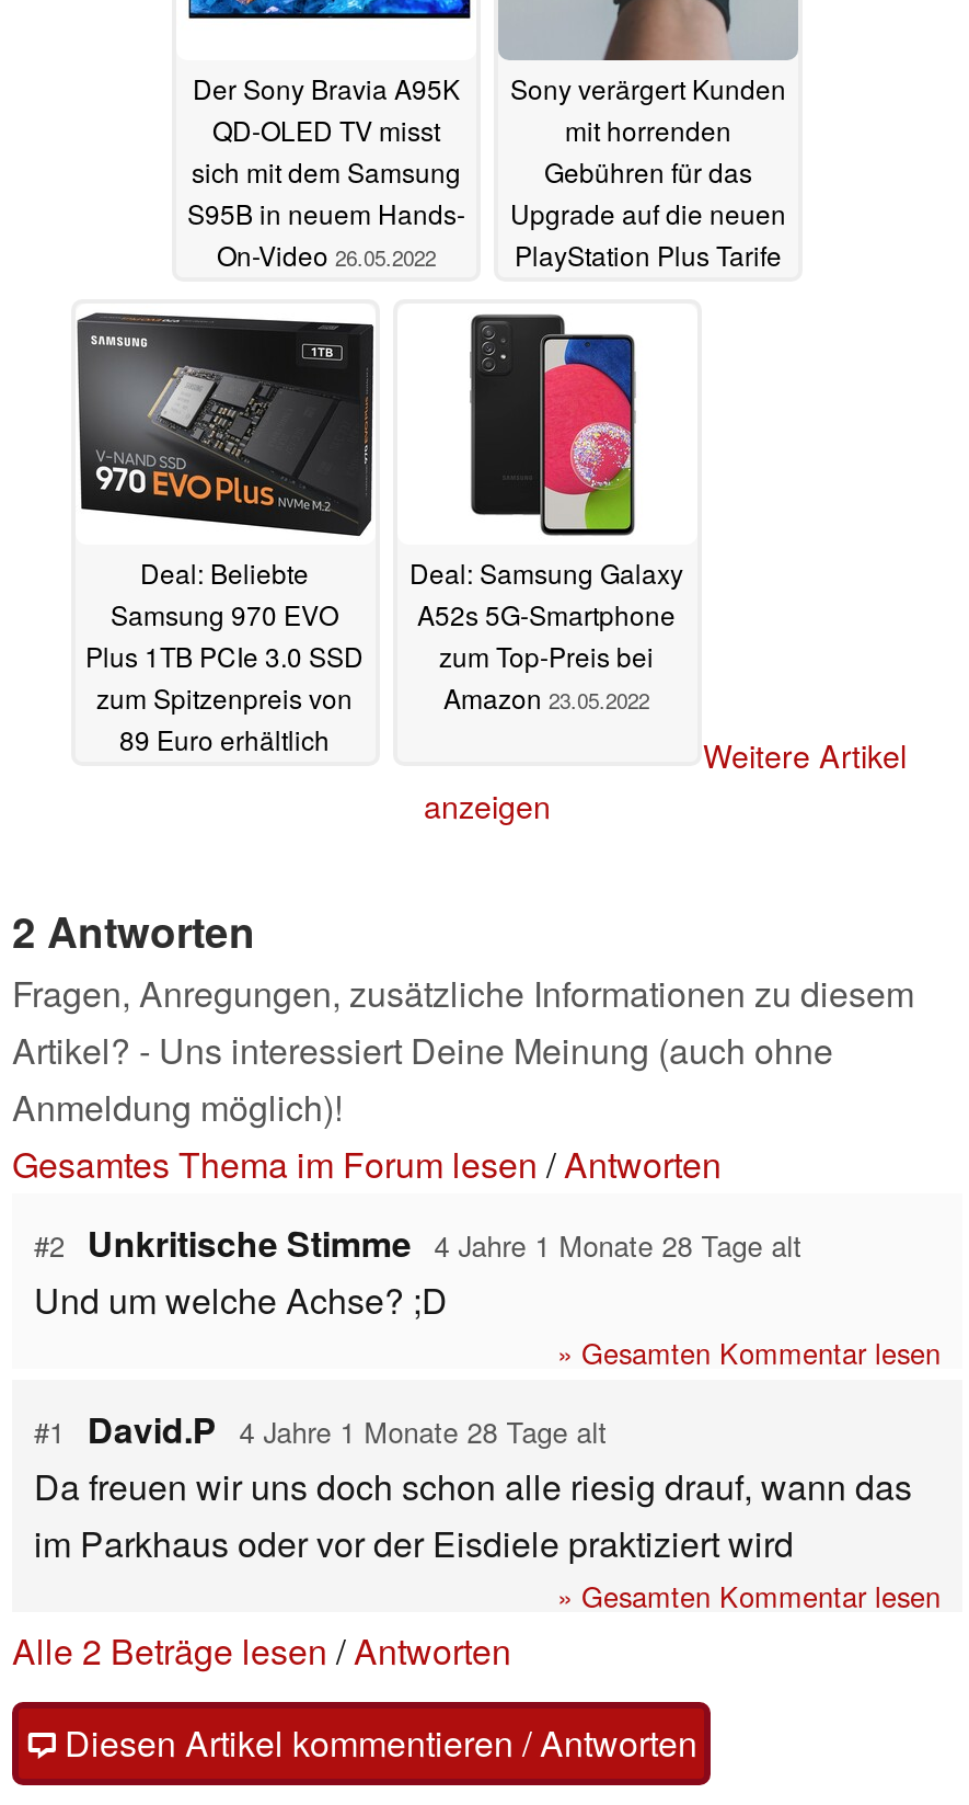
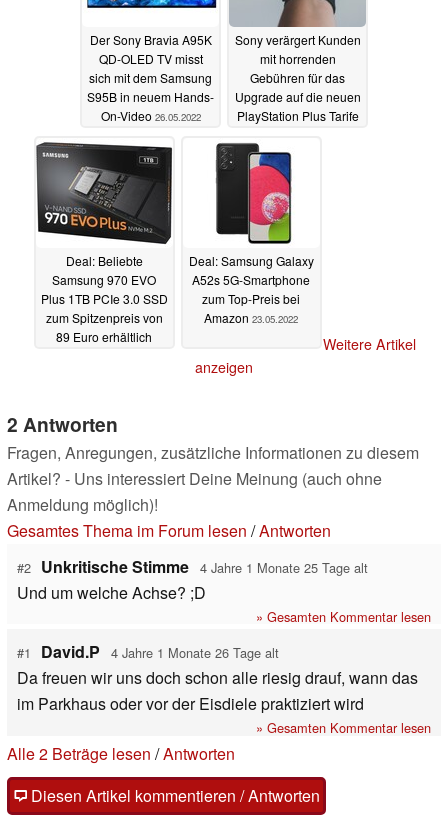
- #2 Unkritische Stimme 4 Jahre 1 Monate 28 Tage alt
+ #2 Unkritische Stimme 4 Jahre 1 Monate 25 Tage alt

- #1 David.P 4 Jahre 1 Monate 28 Tage alt
+ #1 David.P 4 Jahre 1 Monate 26 Tage alt
